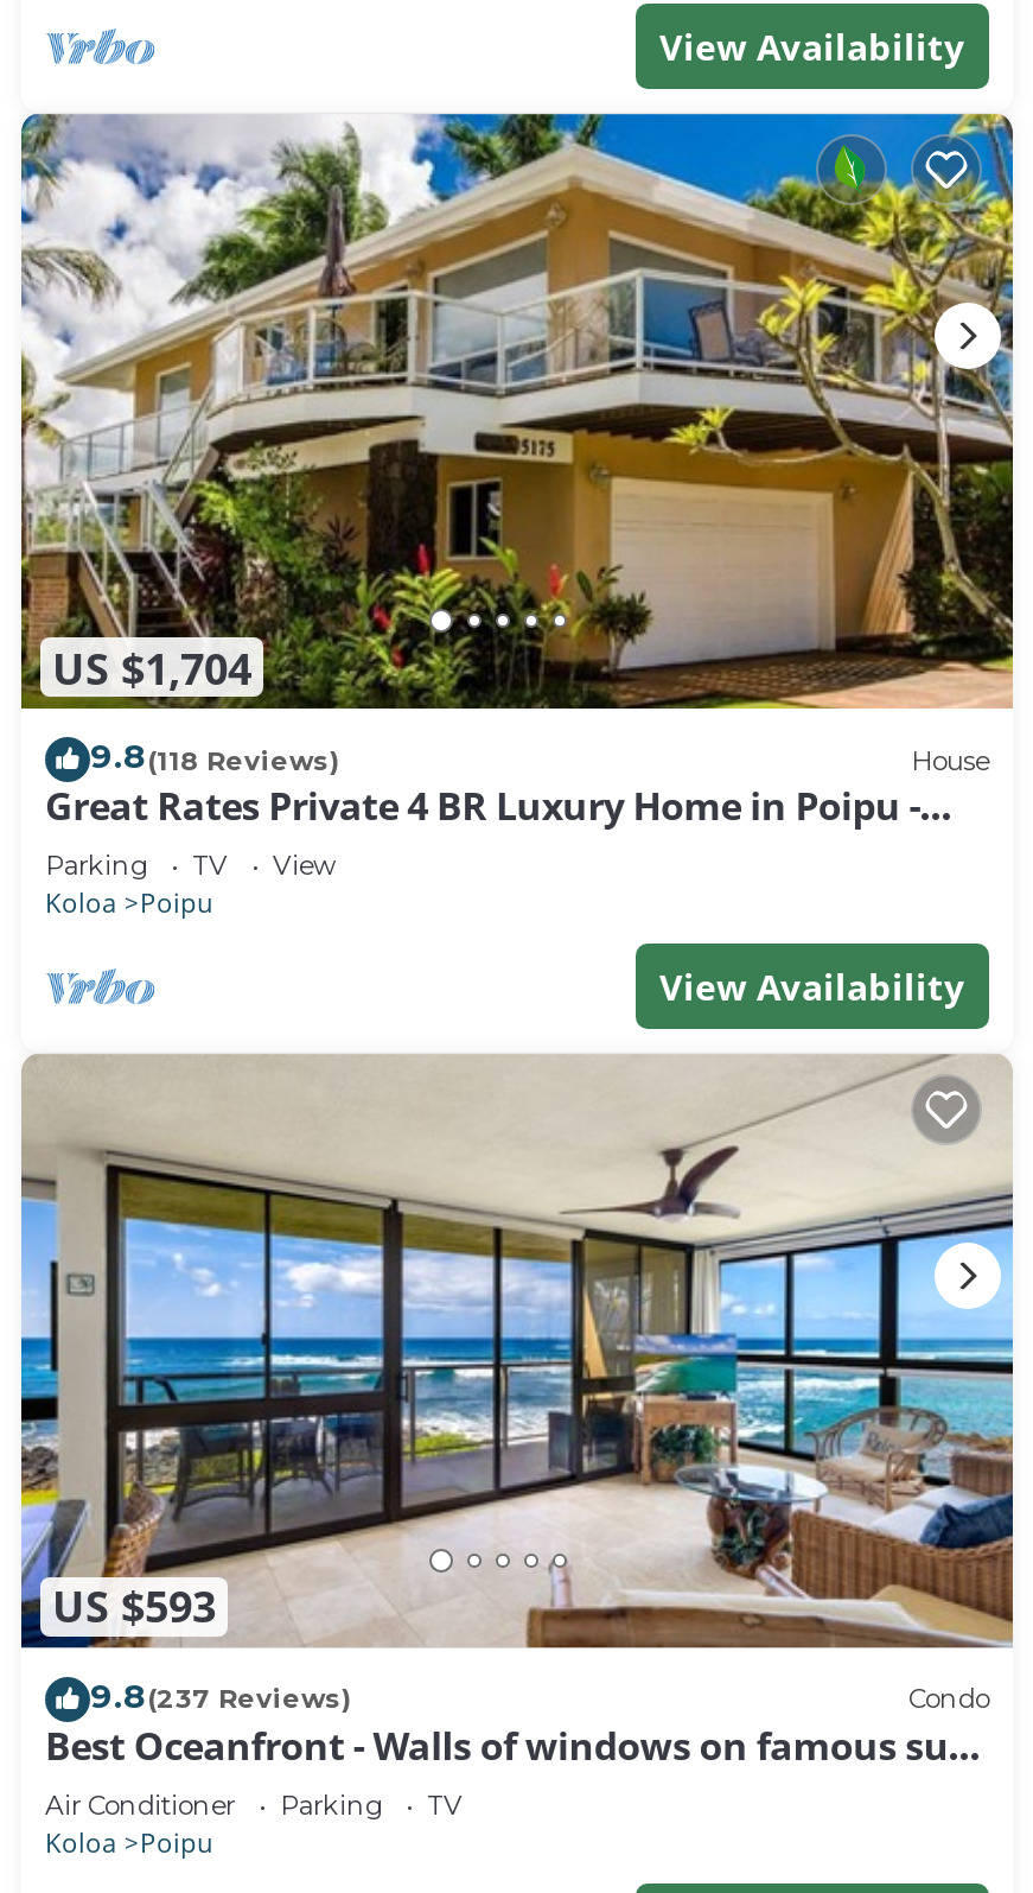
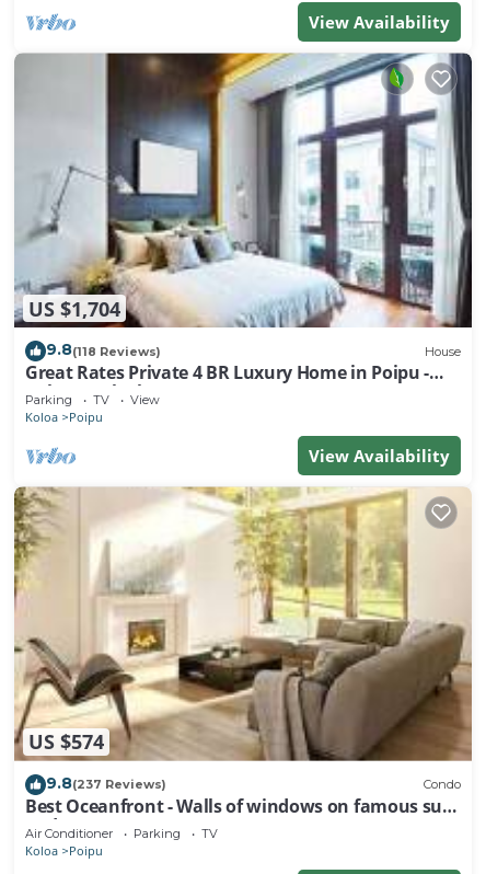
- [image]
+ [image]

- [image]
- US $593
+ [image]
+ US $574
